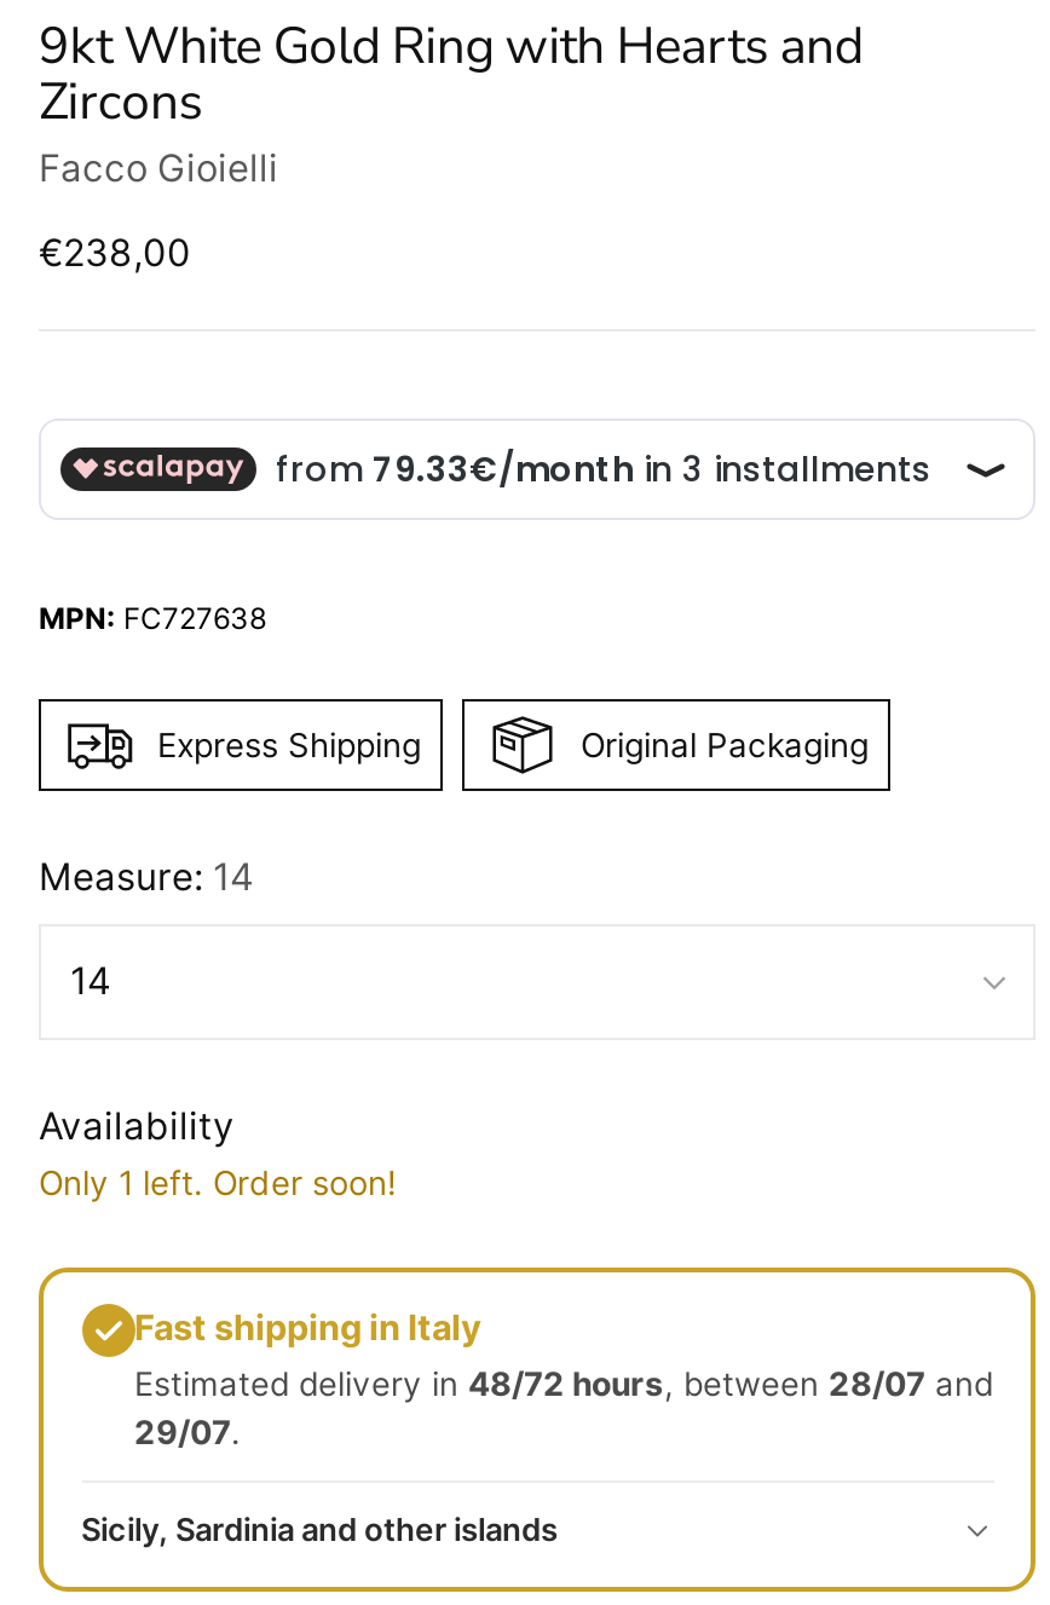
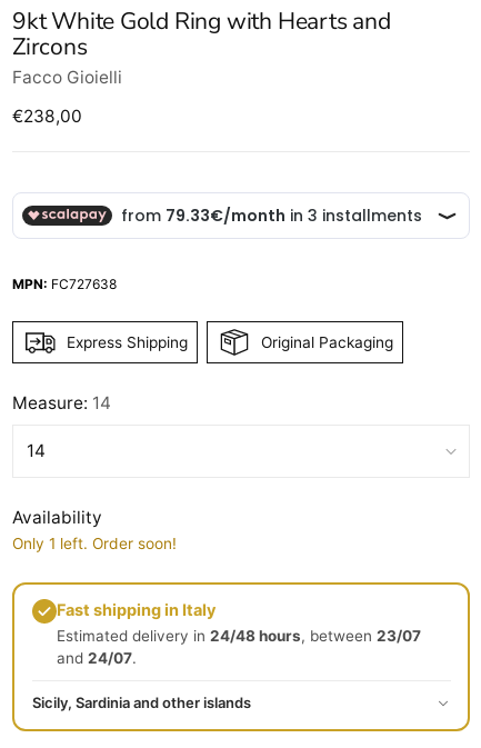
- Estimated delivery in 48/72 hours, between 28/07 and
- 29/07.
+ Estimated delivery in 24/48 hours, between 23/07
+ and 24/07.
